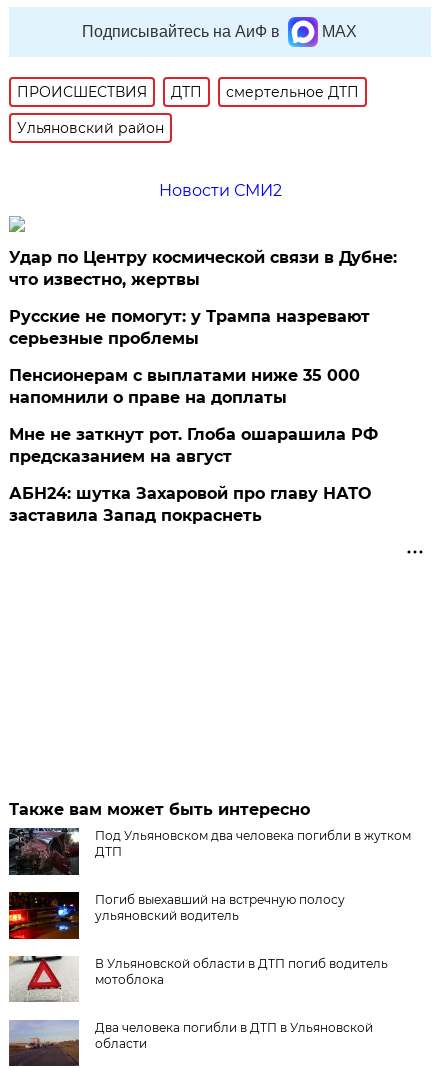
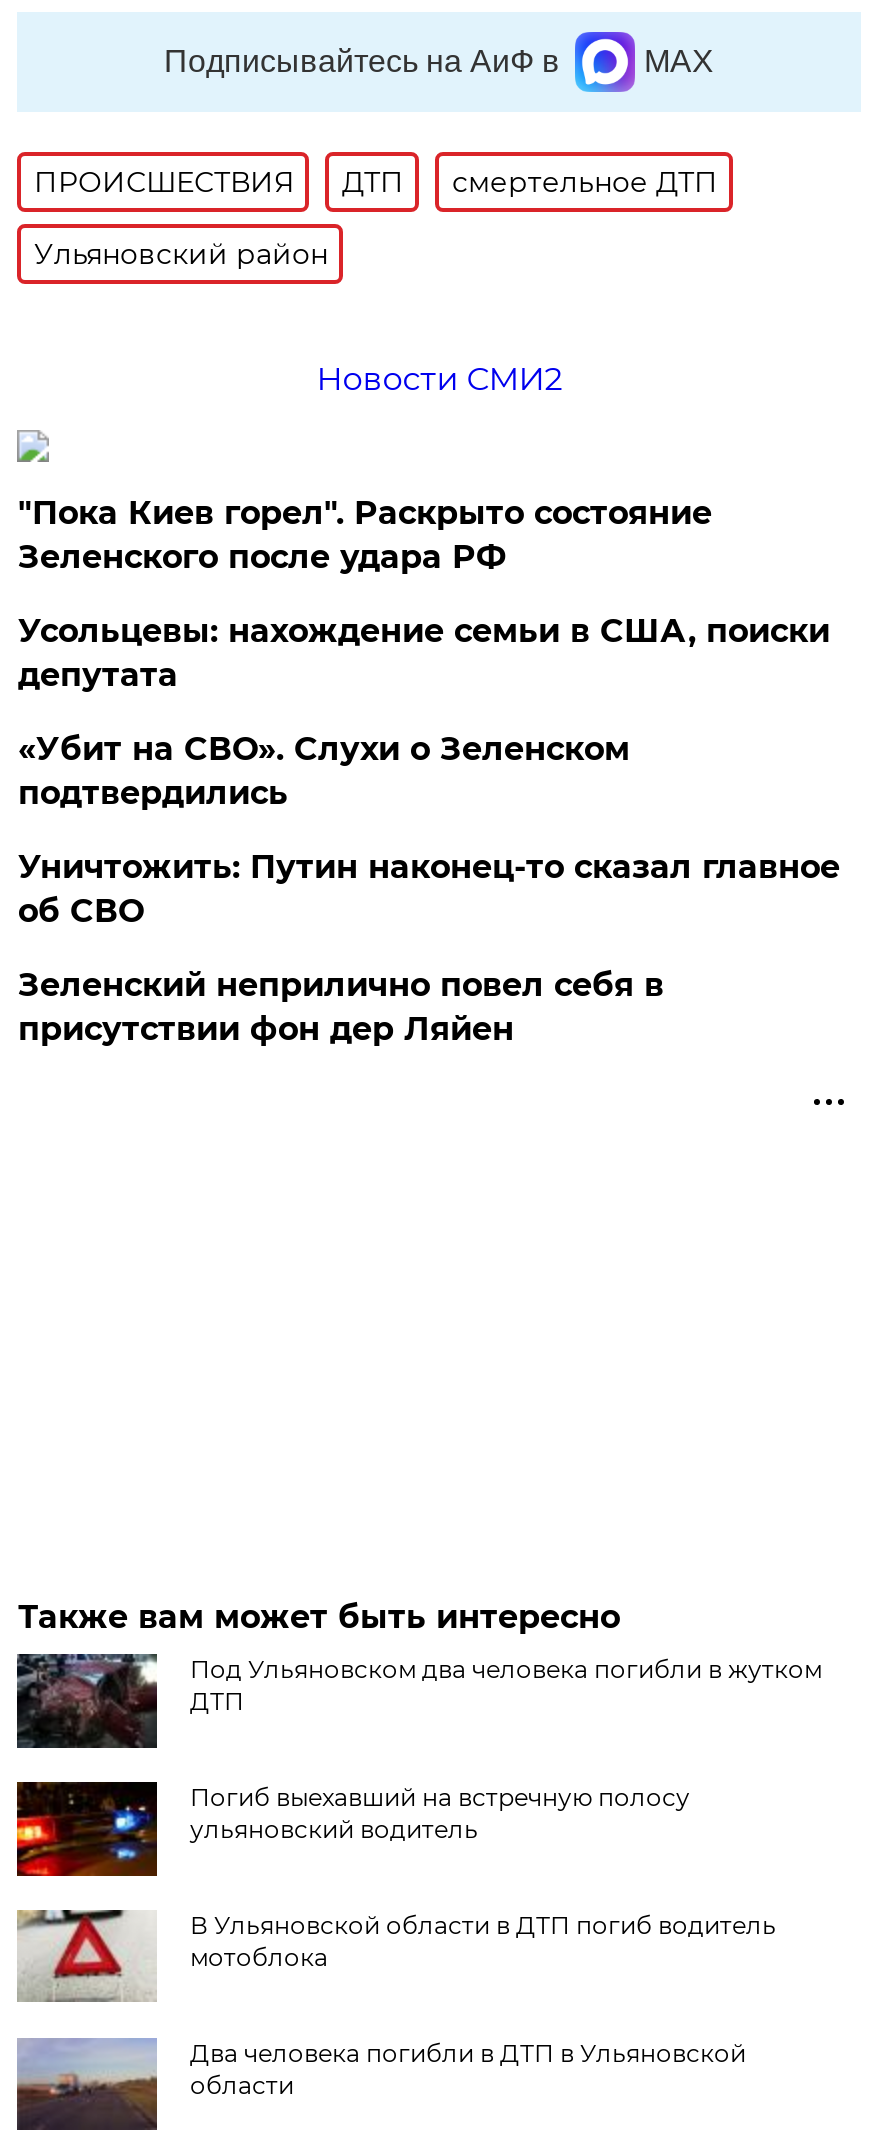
- Удар по Центру космической связи в Дубне:
- что известно, жертвы
+ "Пока Киев горел". Раскрыто состояние
+ Зеленского после удара РФ

- Русские не помогут: у Трампа назревают
- серьезные проблемы
+ Усольцевы: нахождение семьи в США, поиски
+ депутата

- Пенсионерам с выплатами ниже 35 000
- напомнили о праве на доплаты
+ «Убит на СВО». Слухи о Зеленском
+ подтвердились

- Мне не заткнут рот. Глоба ошарашила РФ
- предсказанием на август
+ Уничтожить: Путин наконец-то сказал главное
+ об СВО

- АБН24: шутка Захаровой про главу НАТО
- заставила Запад покраснеть
+ Зеленский неприлично повел cебя в
+ присутствии фон дер Ляйен
